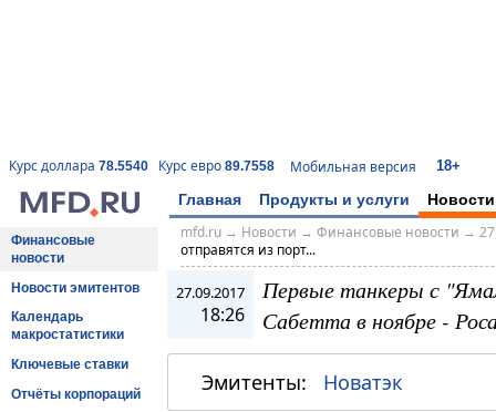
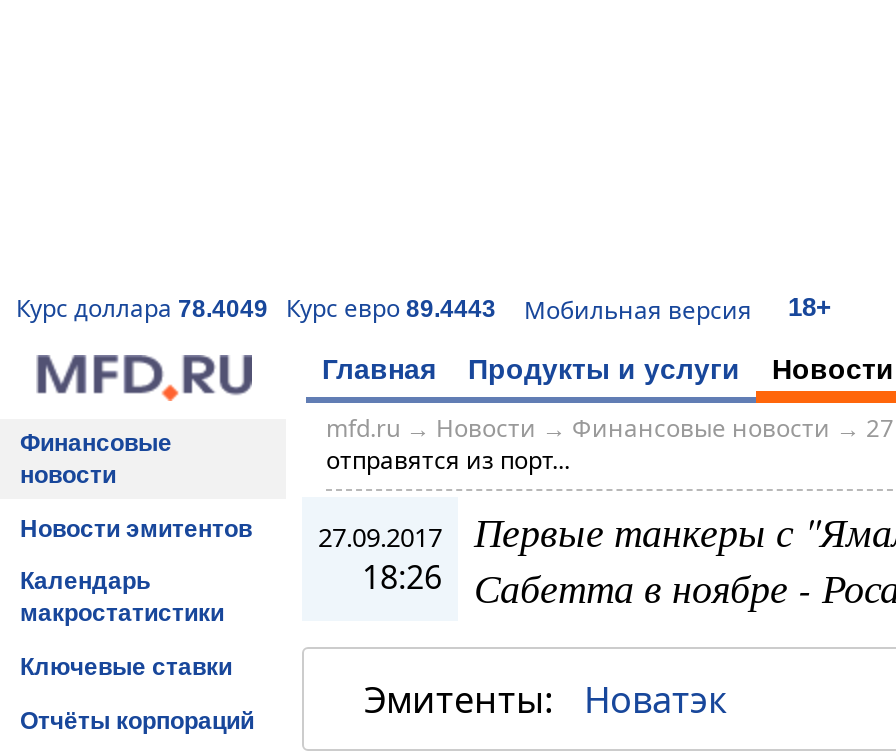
- Курс доллара 78.5540 Курс евро 89.7558
+ Курс доллара 78.4049 Курс евро 89.4443
